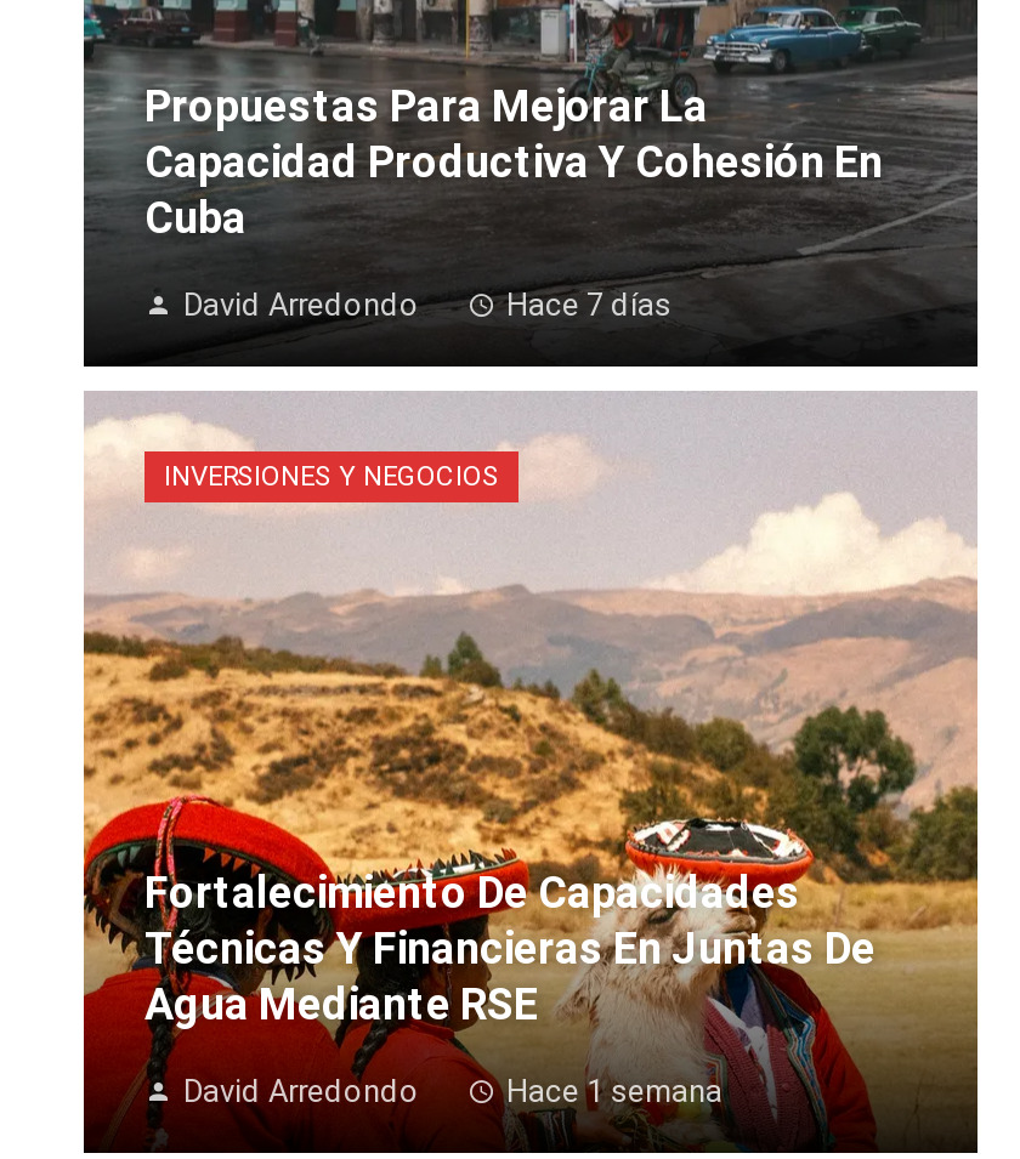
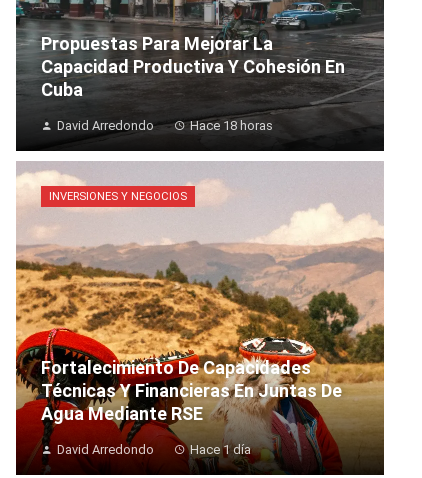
- Hace 7 días
+ Hace 18 horas

- Hace 1 semana
+ Hace 1 día
